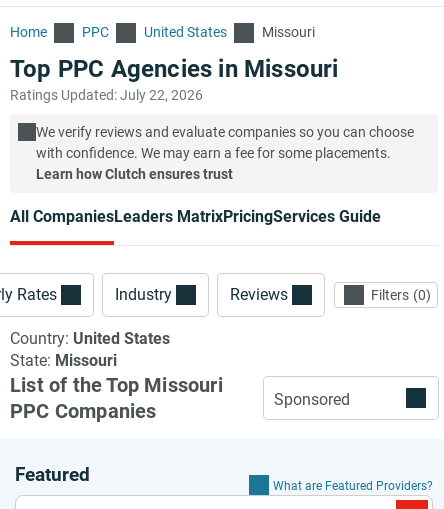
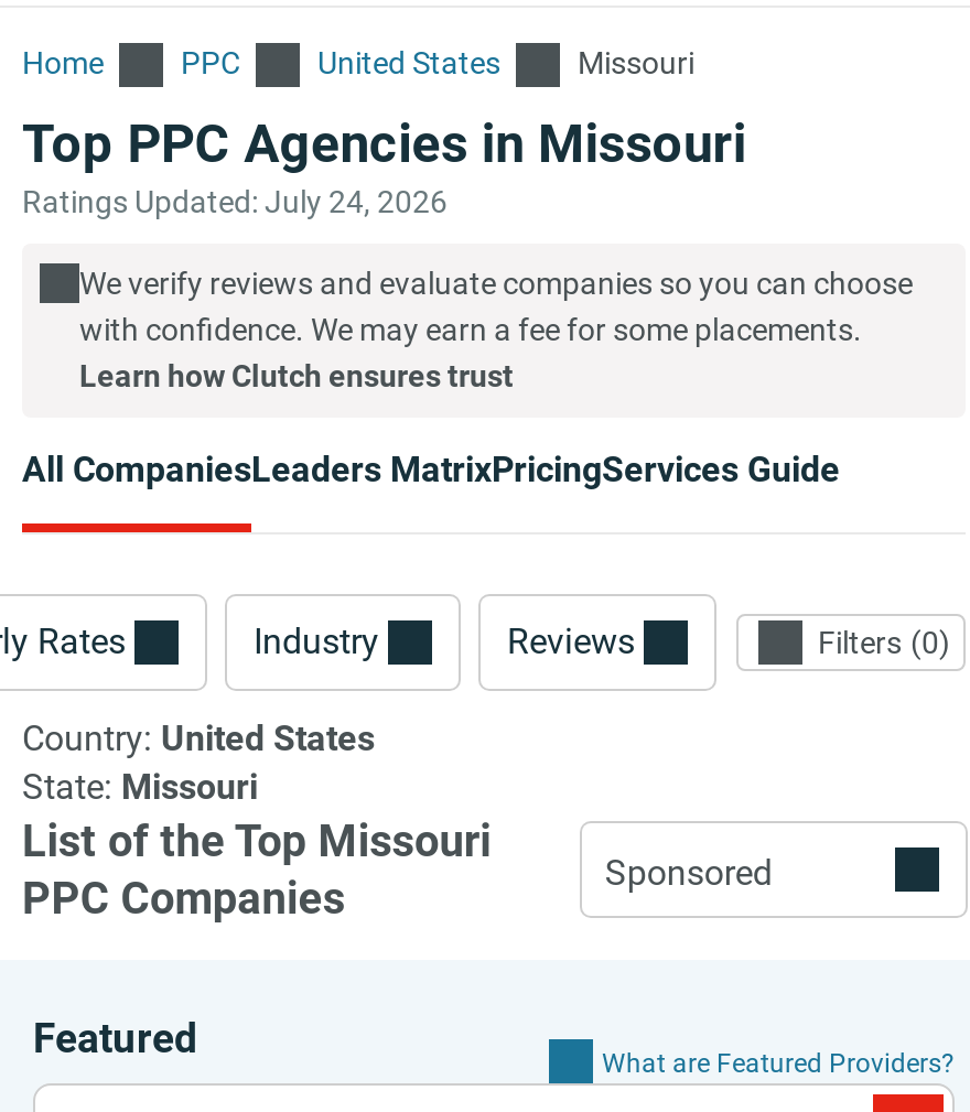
- Ratings Updated: July 22, 2026
+ Ratings Updated: July 24, 2026
